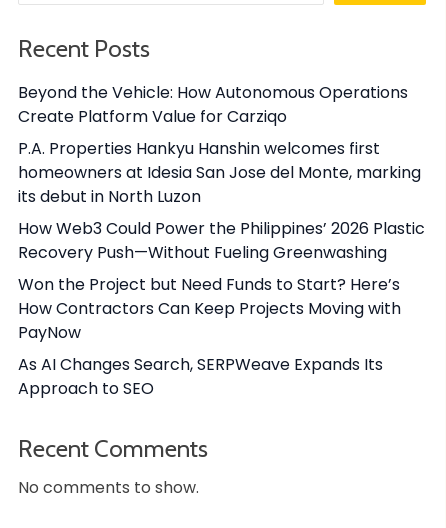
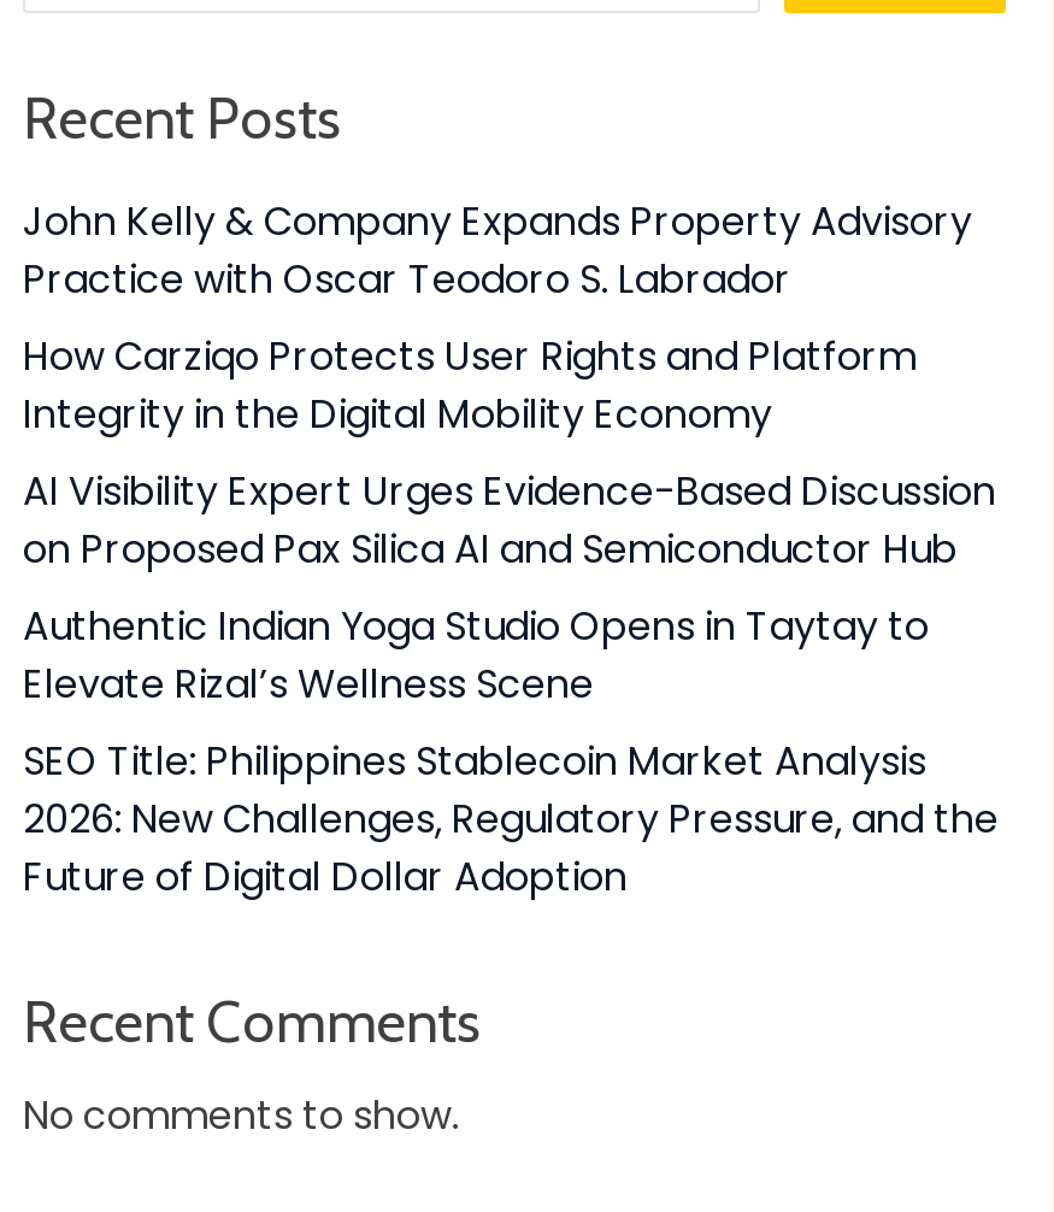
- Beyond the Vehicle: How Autonomous Operations
- Create Platform Value for Carziqo
- P.A. Properties Hankyu Hanshin welcomes first
- homeowners at Idesia San Jose del Monte, marking
- its debut in North Luzon
- How Web3 Could Power the Philippines’ 2026 Plastic
- Recovery Push—Without Fueling Greenwashing
- Won the Project but Need Funds to Start? Here’s
- How Contractors Can Keep Projects Moving with
- PayNow
- As AI Changes Search, SERPWeave Expands Its
- Approach to SEO
+ John Kelly & Company Expands Property Advisory
+ Practice with Oscar Teodoro S. Labrador
+ How Carziqo Protects User Rights and Platform
+ Integrity in the Digital Mobility Economy
+ AI Visibility Expert Urges Evidence-Based Discussion
+ on Proposed Pax Silica AI and Semiconductor Hub
+ Authentic Indian Yoga Studio Opens in Taytay to
+ Elevate Rizal’s Wellness Scene
+ SEO Title: Philippines Stablecoin Market Analysis
+ 2026: New Challenges, Regulatory Pressure, and the
+ Future of Digital Dollar Adoption
